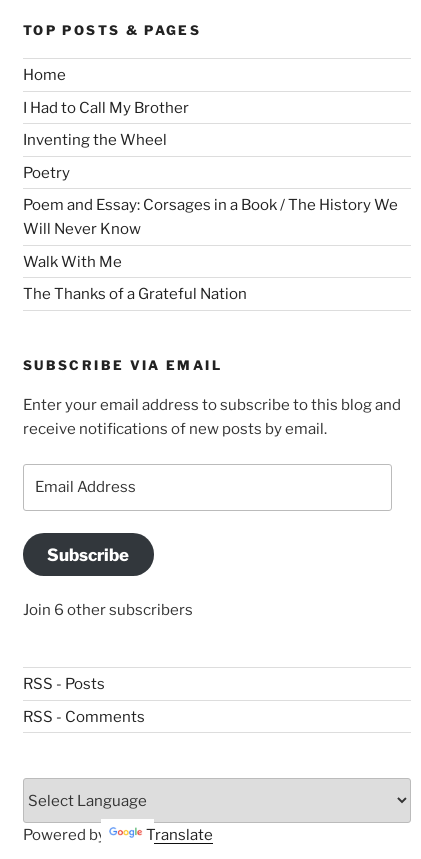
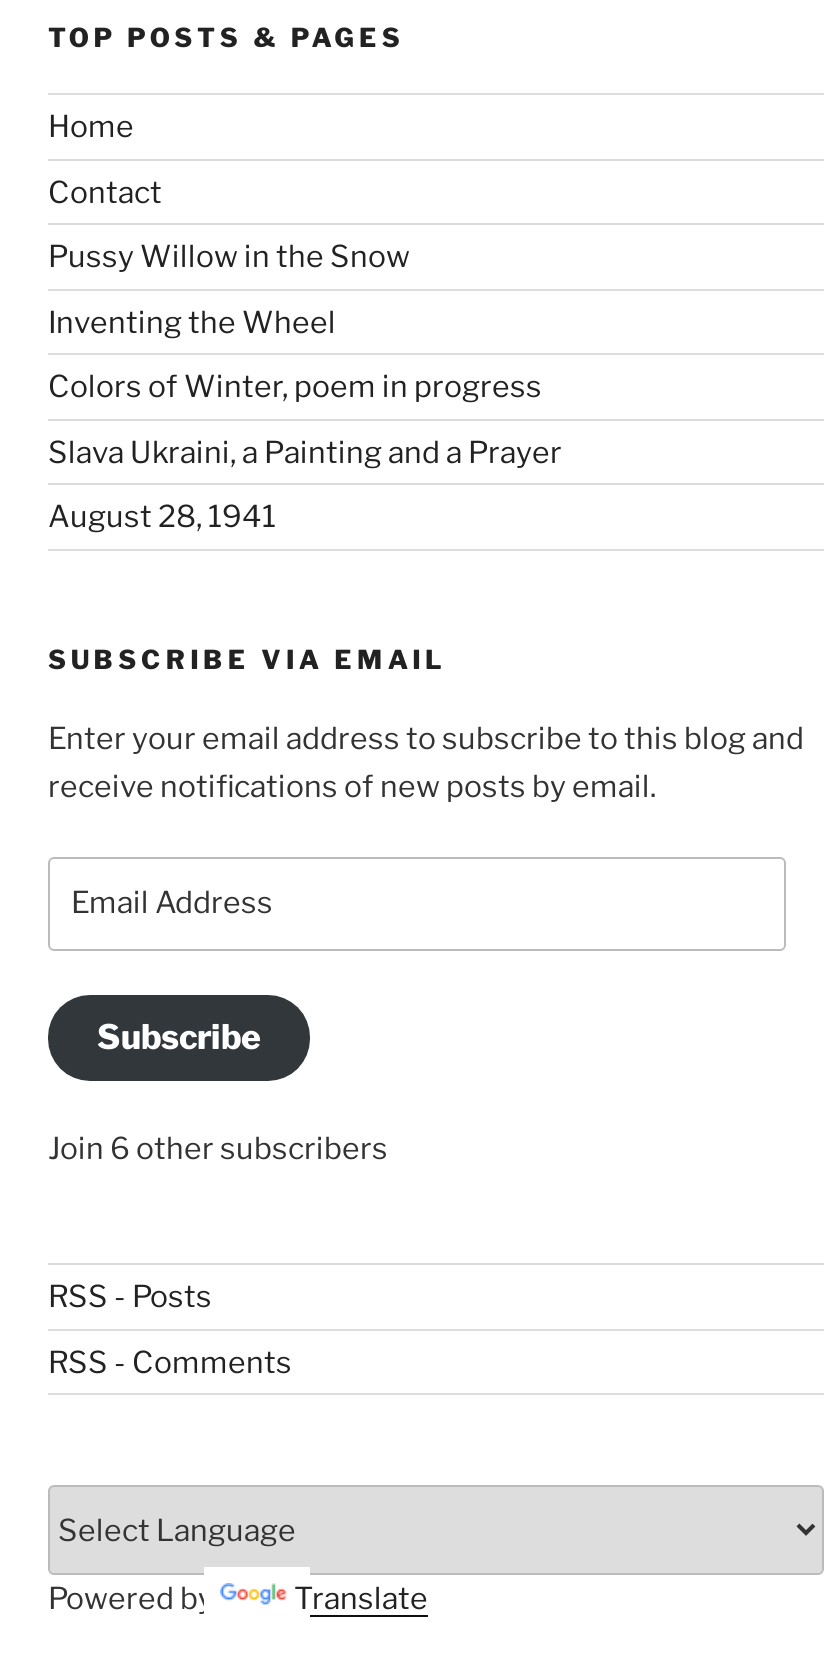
- I Had to Call My Brother
+ Contact
+ Pussy Willow in the Snow

moved down: Inventing the Wheel

- Poetry
- Poem and Essay: Corsages in a Book / The History We
- Will Never Know
- Walk With Me
- The Thanks of a Grateful Nation
+ Colors of Winter, poem in progress
+ Slava Ukraini, a Painting and a Prayer
+ August 28, 1941
